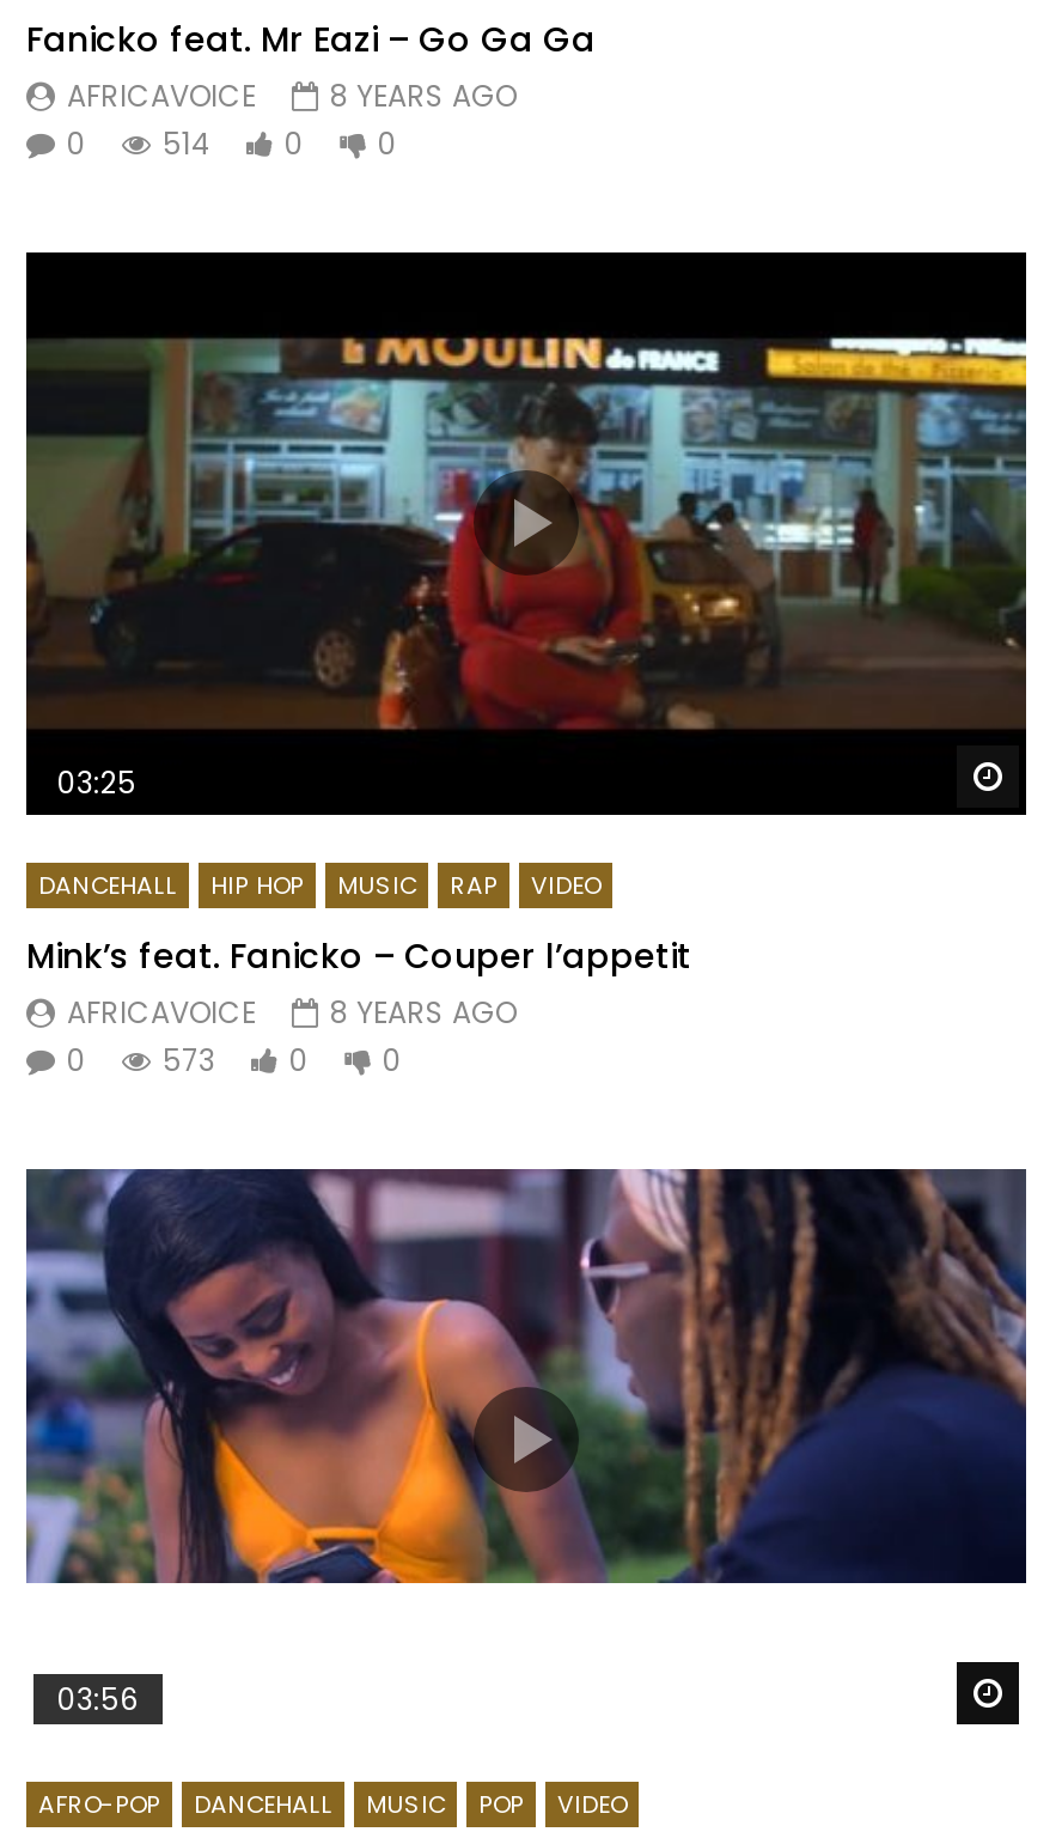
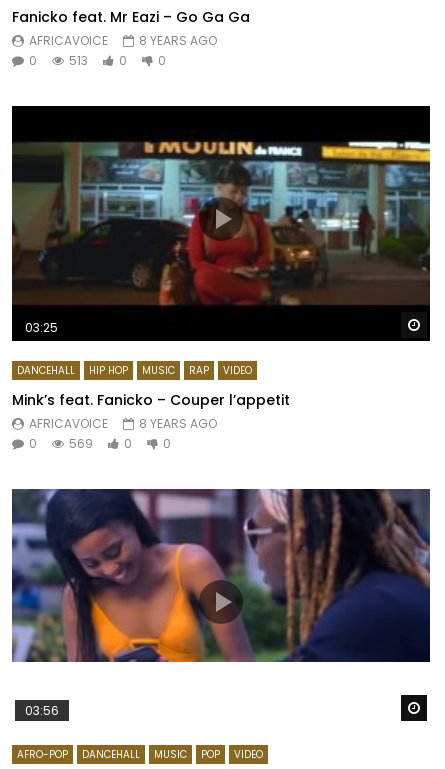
- 0 514 0 0
+ 0 513 0 0

- 0 573 0 0
+ 0 569 0 0
